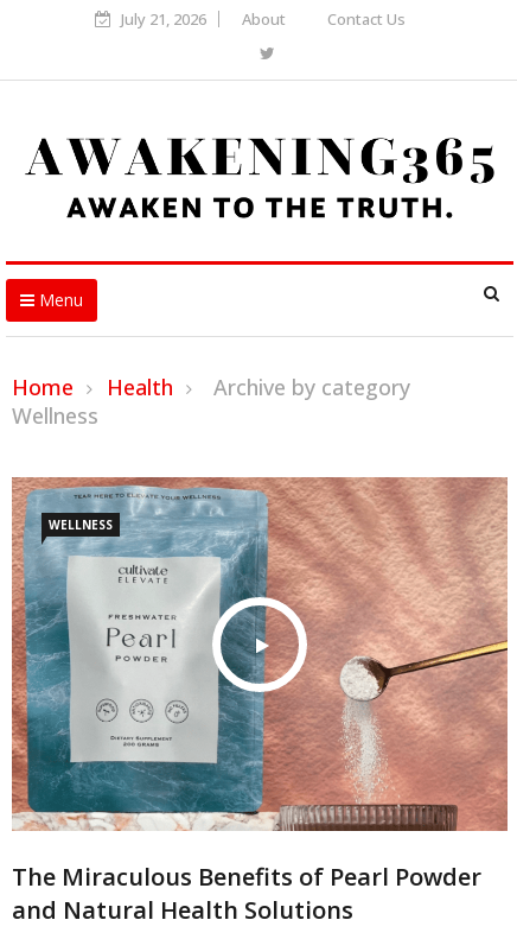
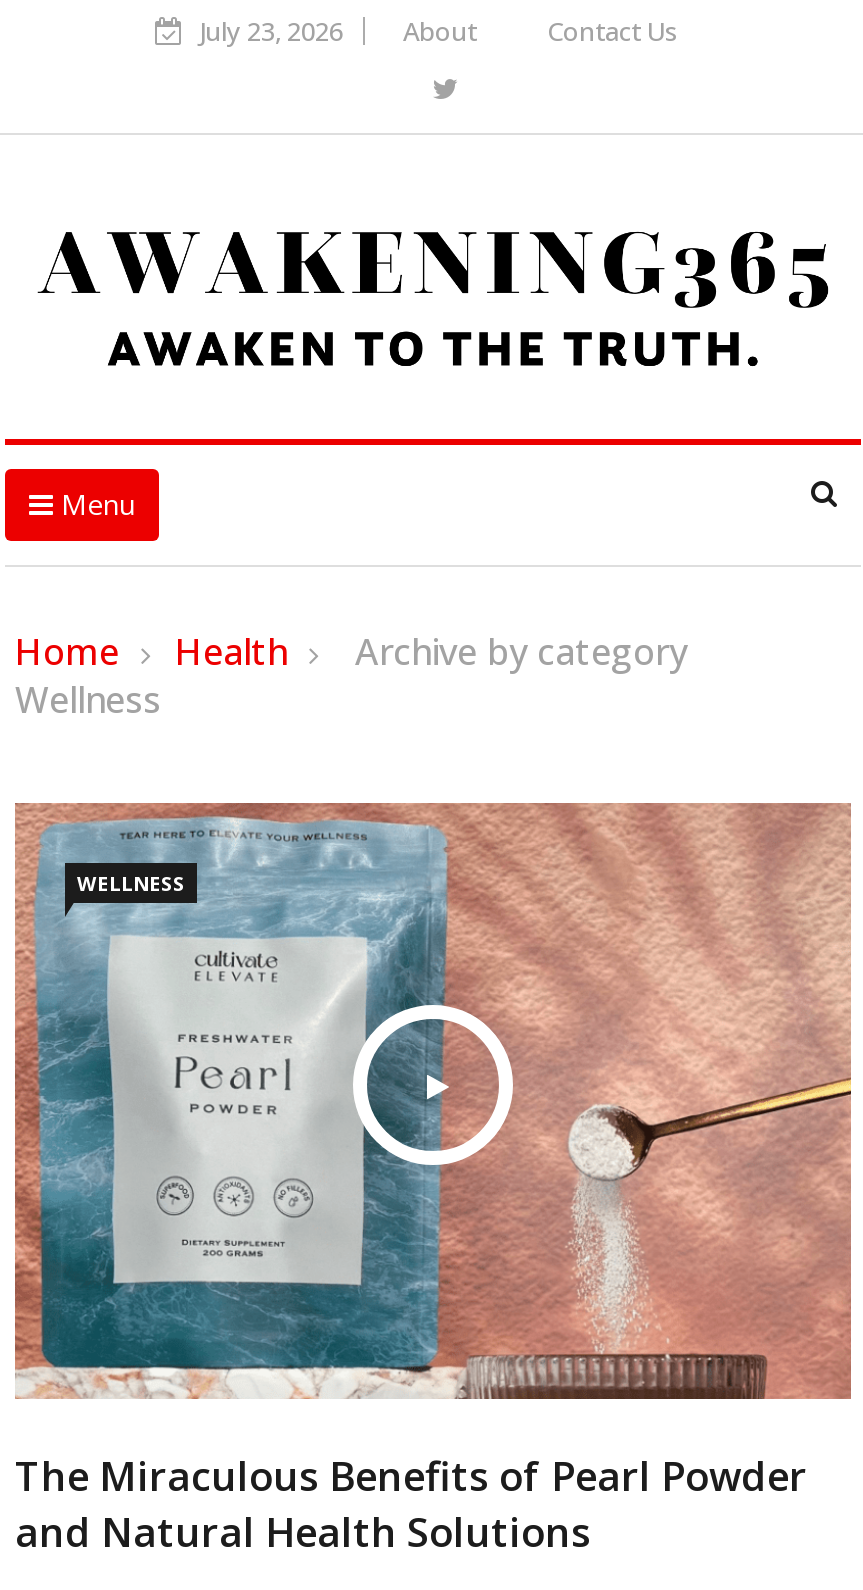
- July 21, 2026 About Contact Us
+ July 23, 2026 About Contact Us
